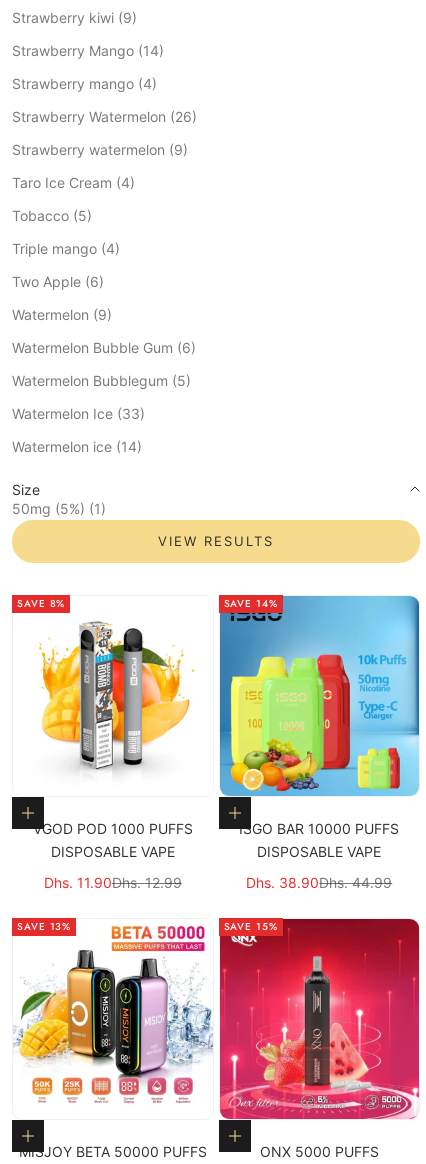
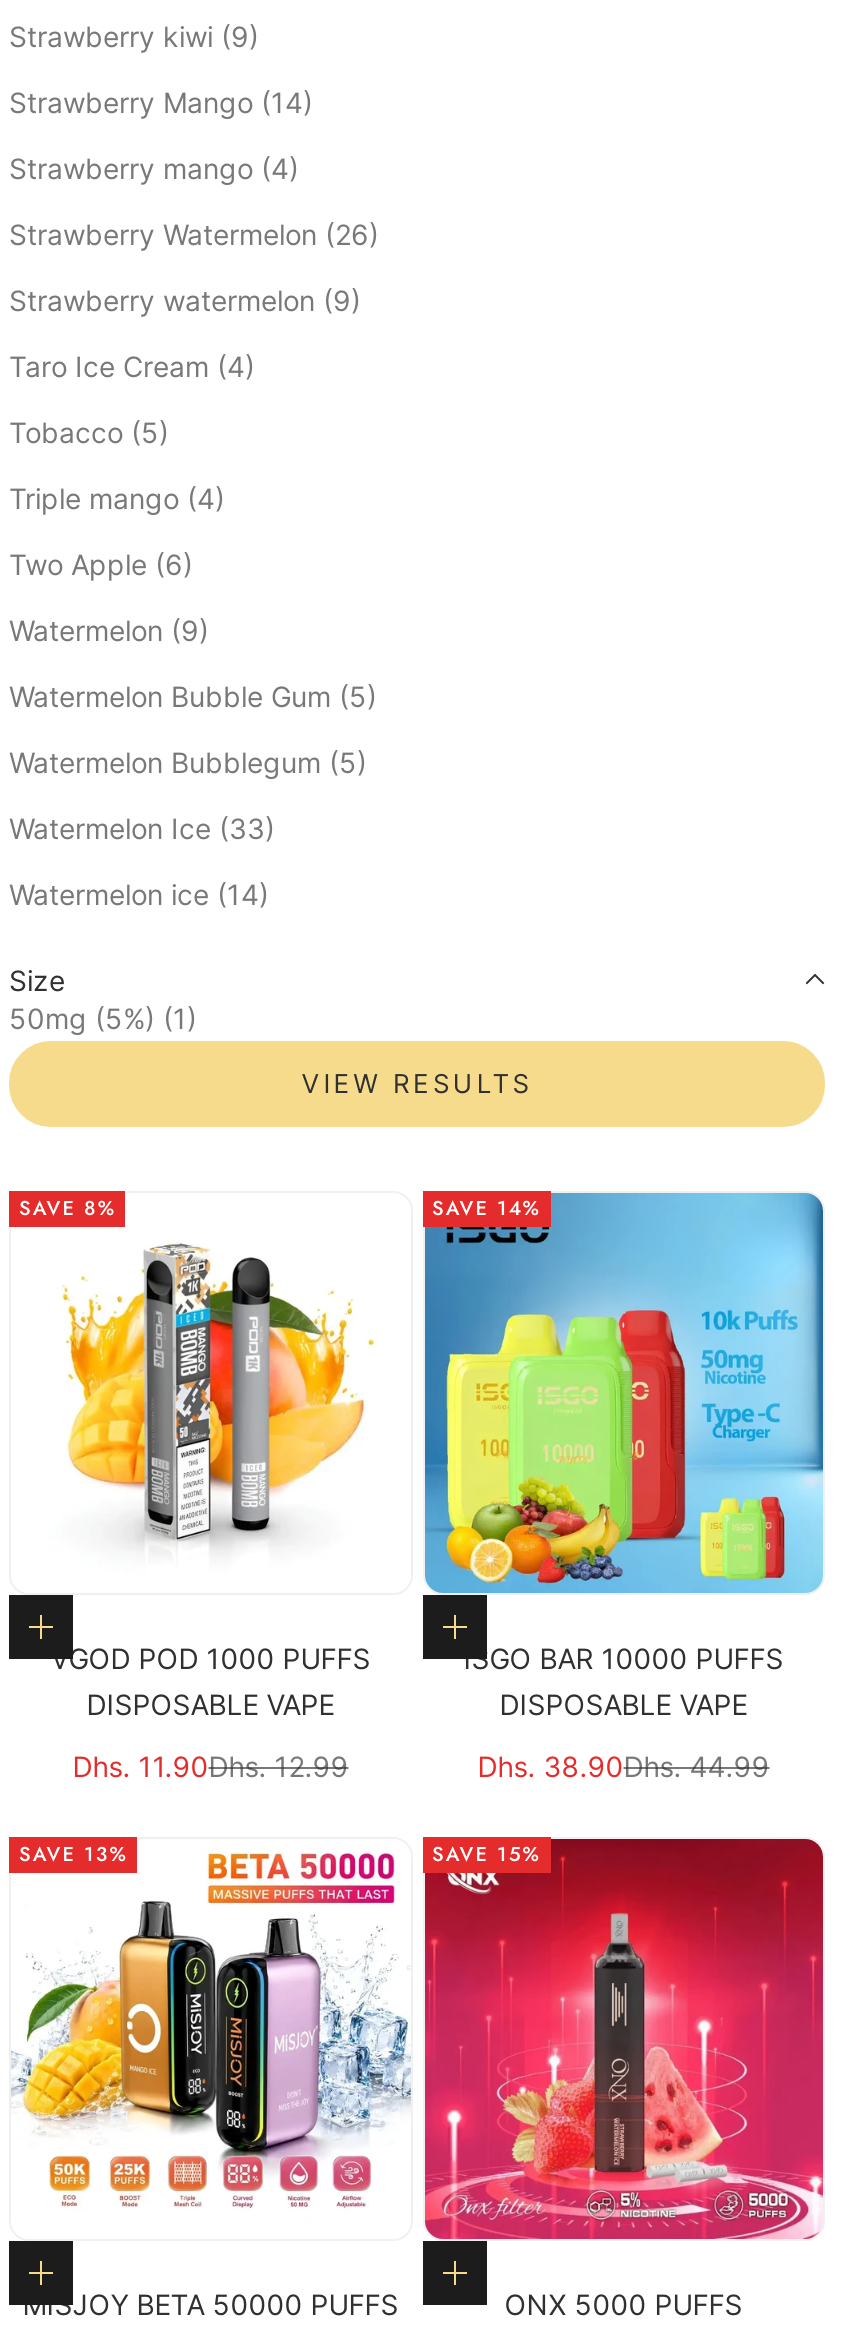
- Watermelon Bubble Gum (6)
+ Watermelon Bubble Gum (5)
